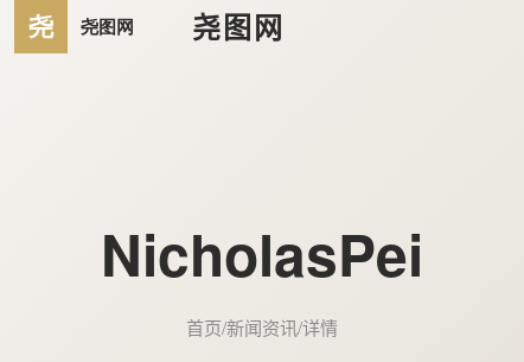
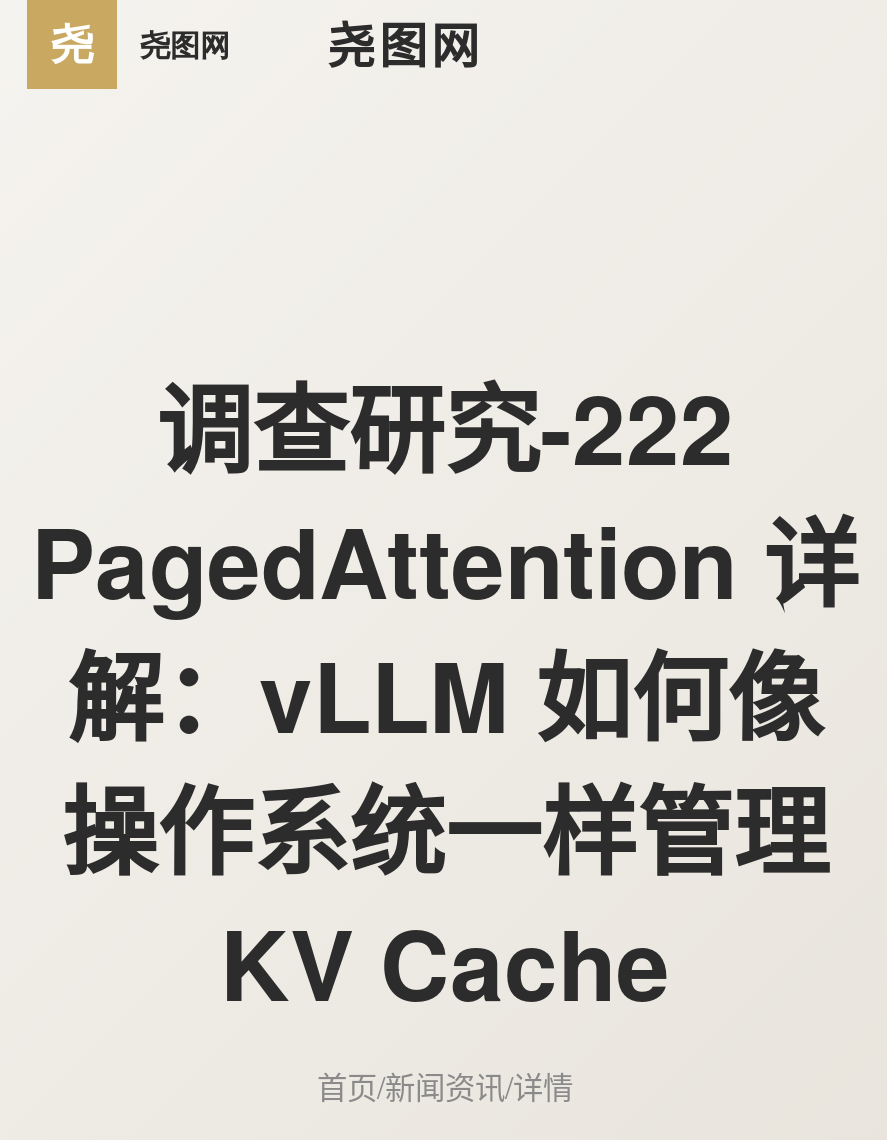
- NicholasPei
+ 调查研究-222
+ PagedAttention 详
+ 解：vLLM 如何像
+ 操作系统一样管理
+ KV Cache
